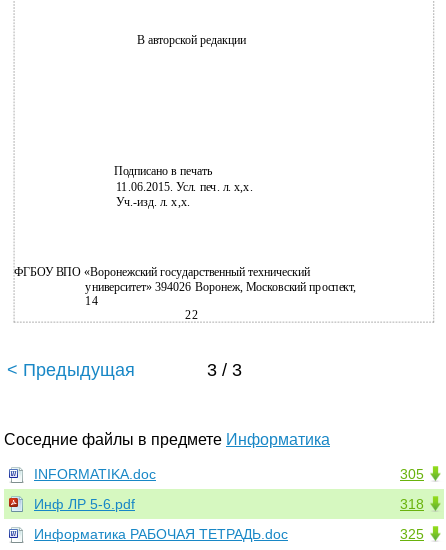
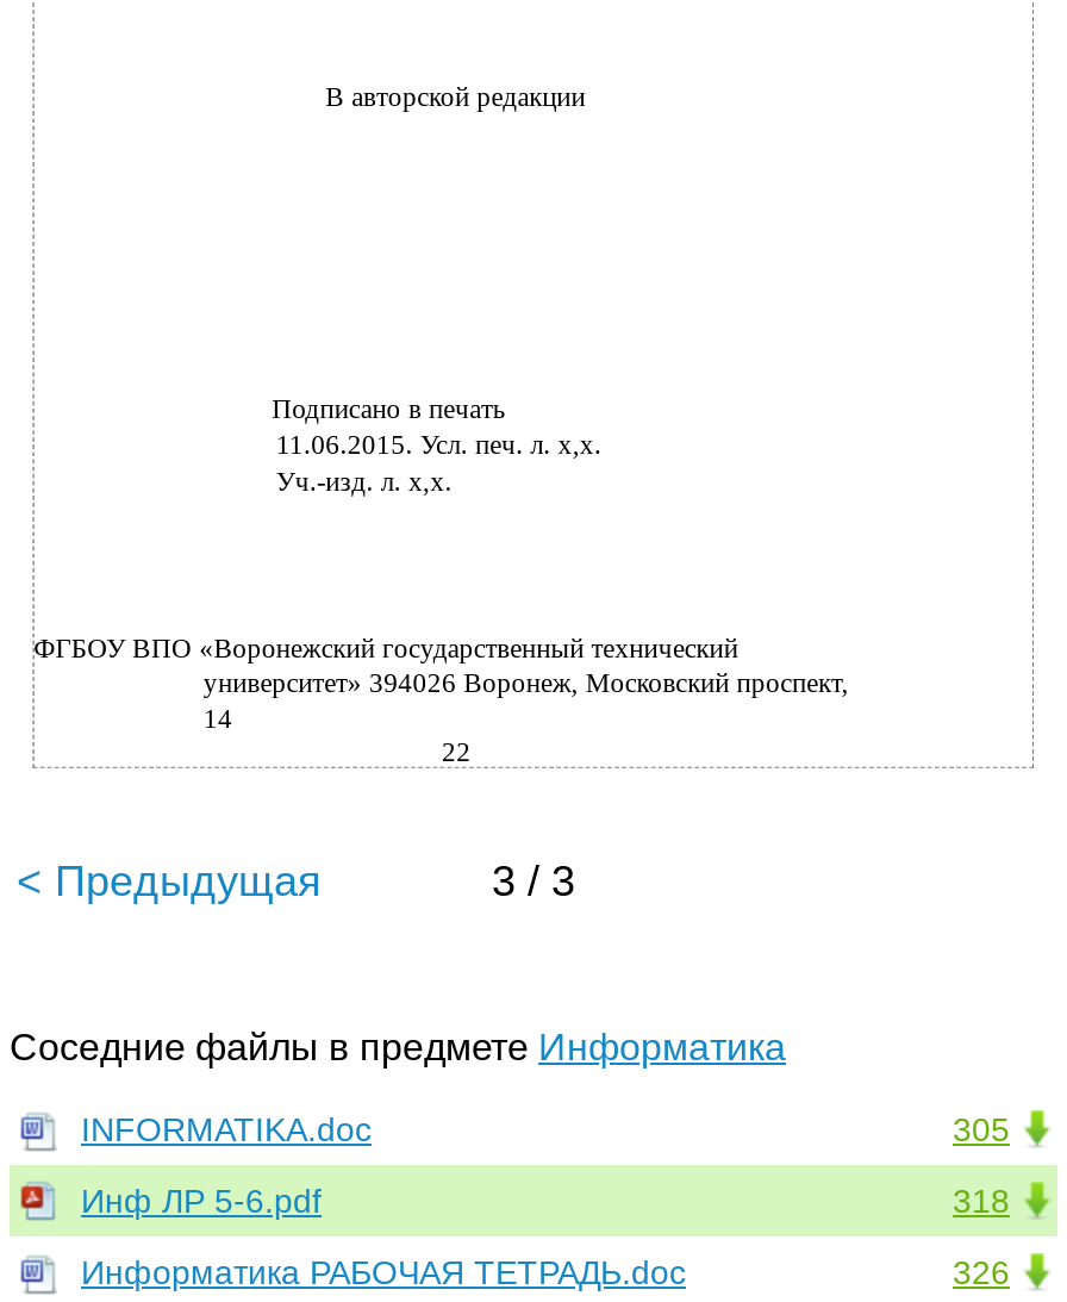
- 325
+ 326
